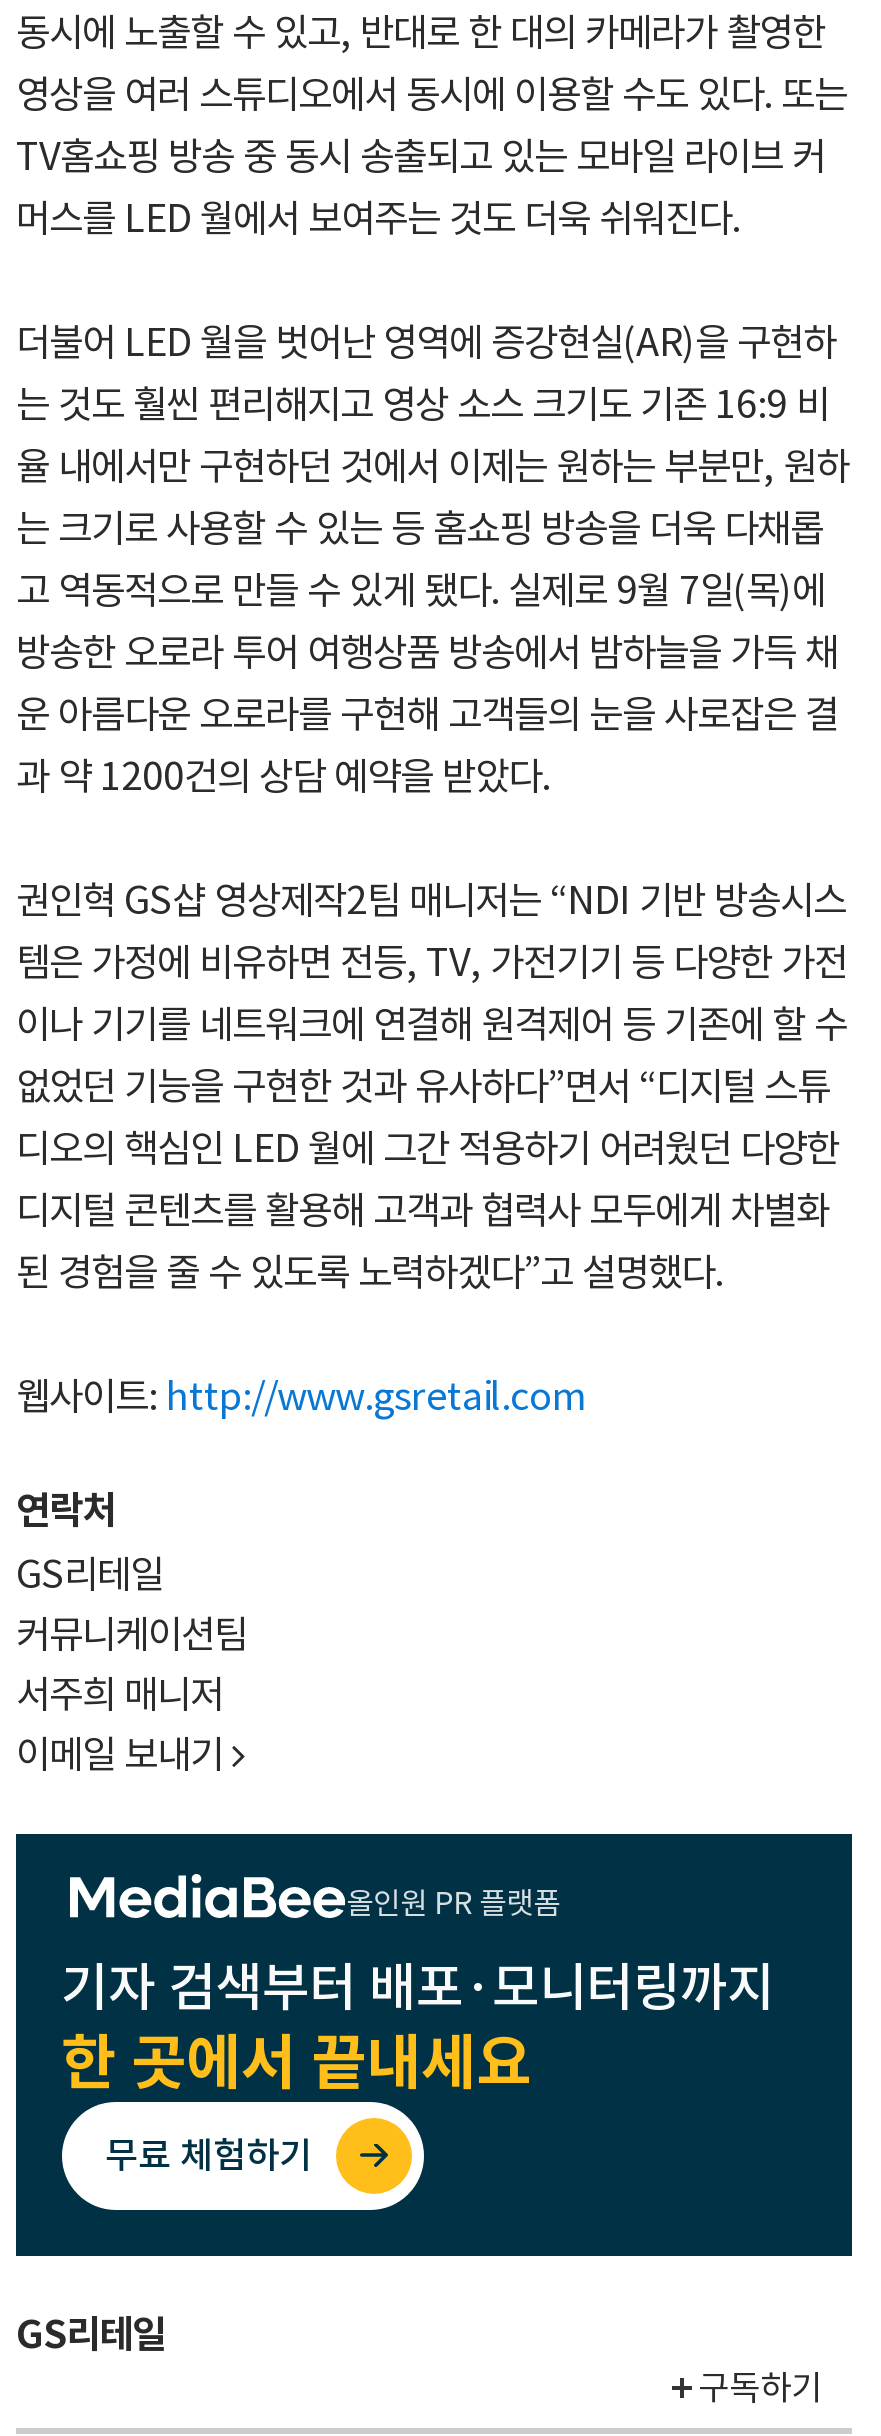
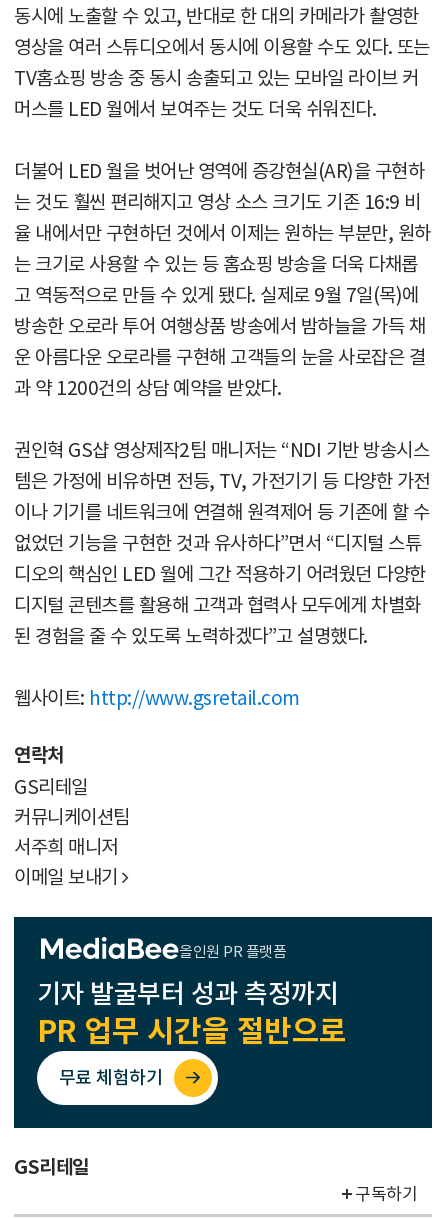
- 기자 검색부터 배포·모니터링까지
- 한 곳에서 끝내세요
+ 기자 발굴부터 성과 측정까지
+ PR 업무 시간을 절반으로
